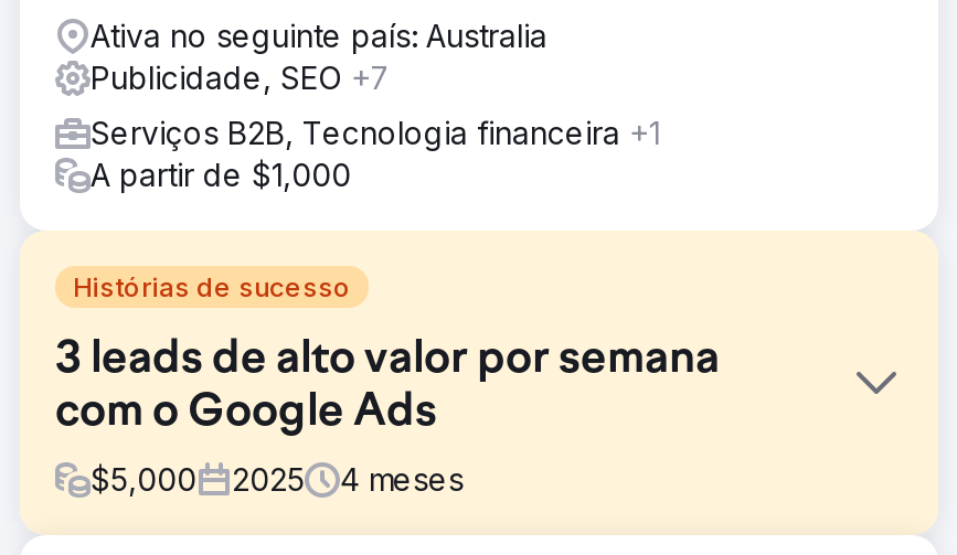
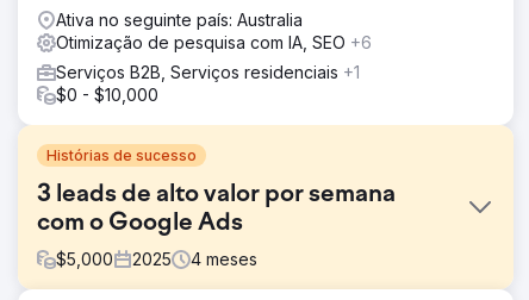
- Publicidade, SEO +7
+ Otimização de pesquisa com IA, SEO +6

- Serviços B2B, Tecnologia financeira +1
- A partir de $1,000
+ Serviços B2B, Serviços residenciais +1
+ $0 - $10,000
